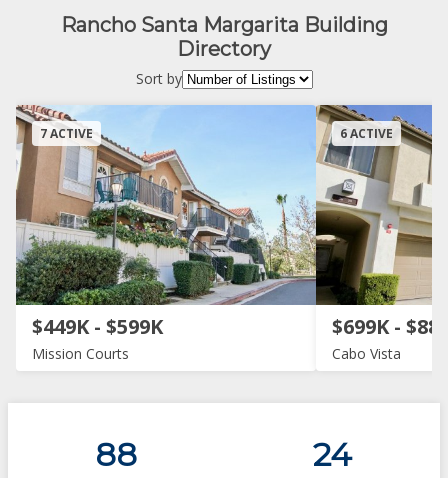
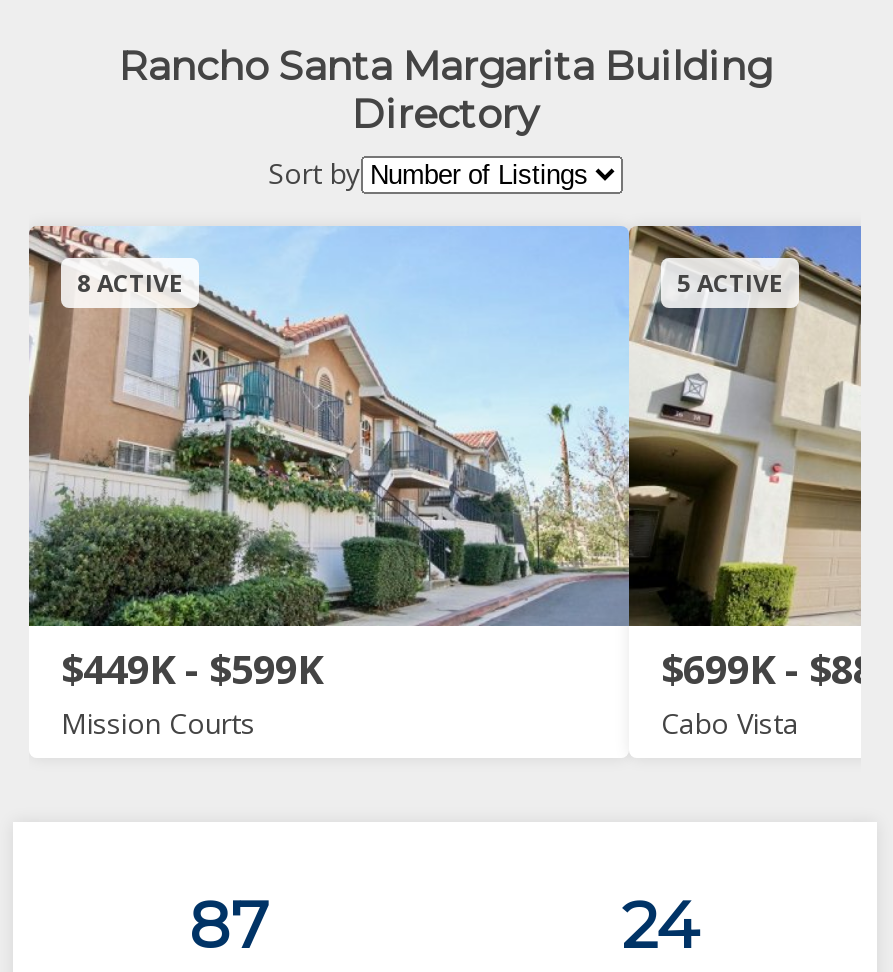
- 7 ACTIVE
+ 8 ACTIVE

- 6 ACTIVE
+ 5 ACTIVE

- 88
+ 87
